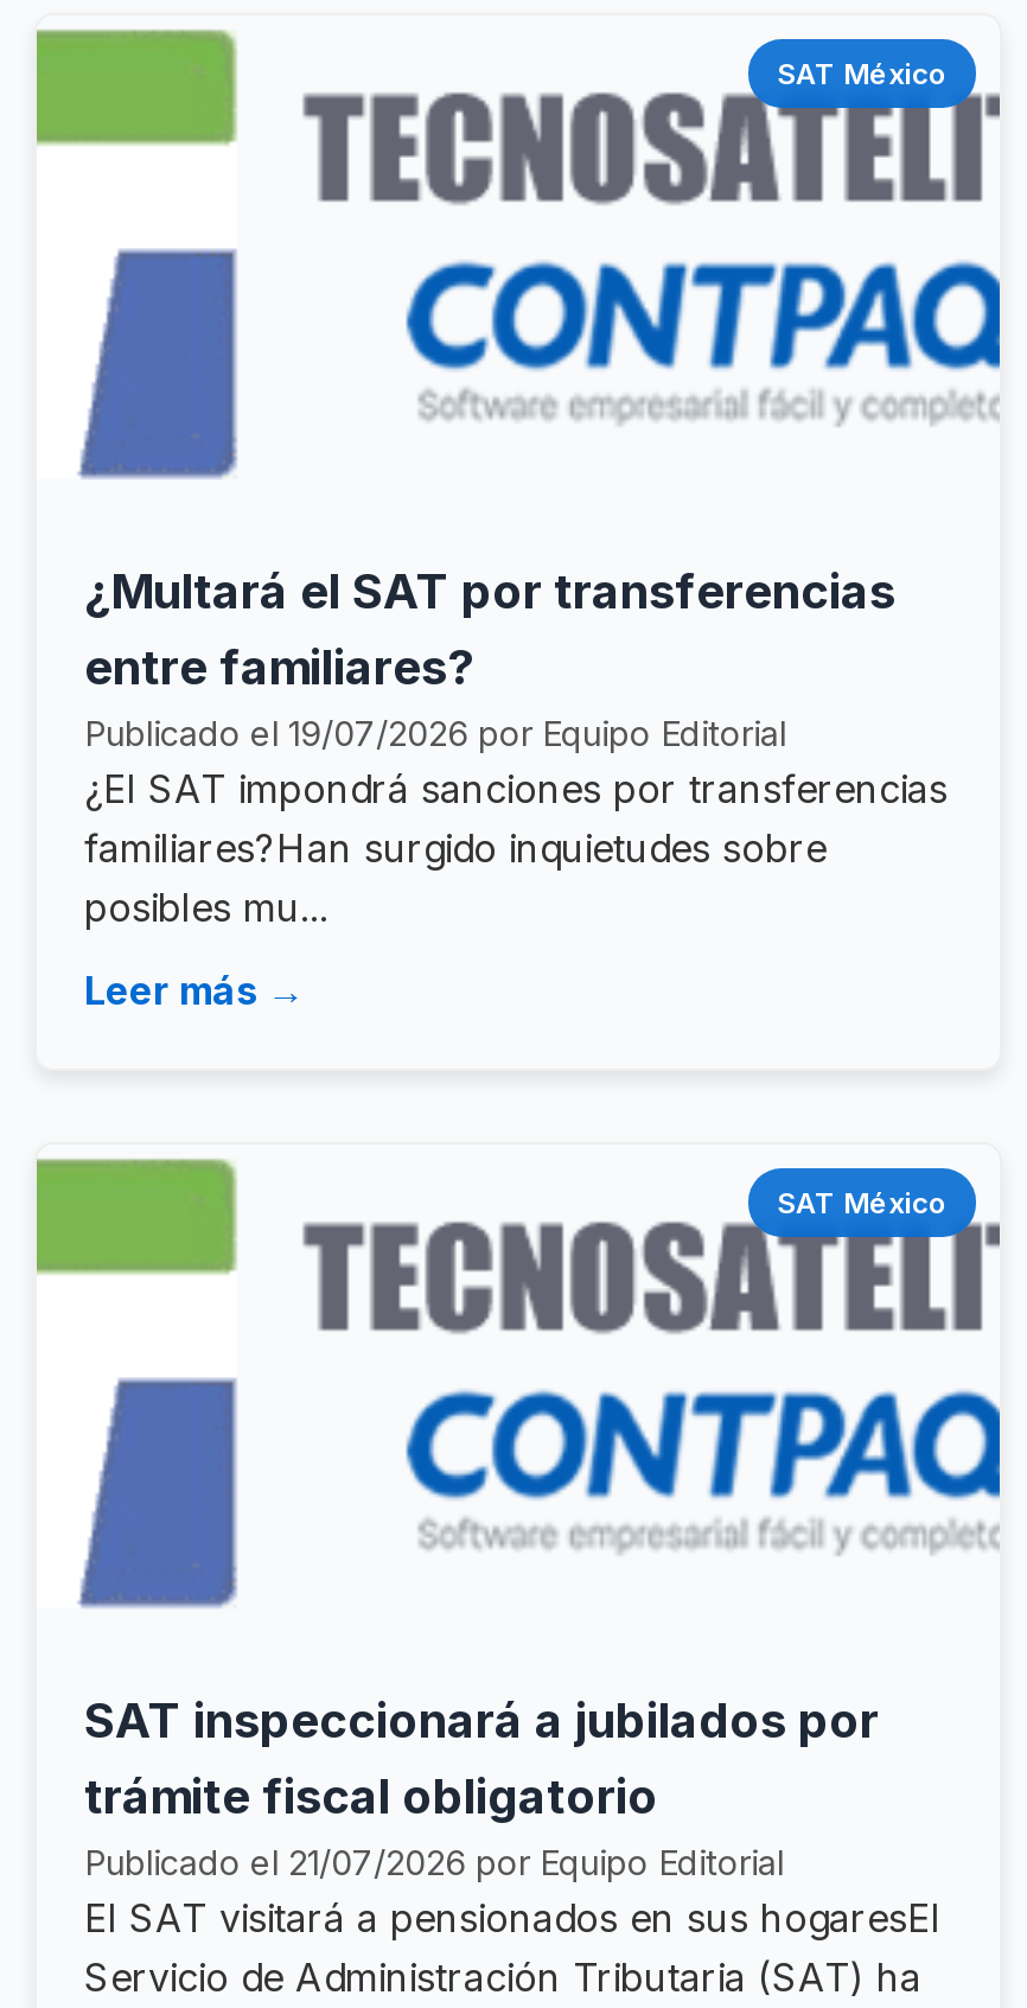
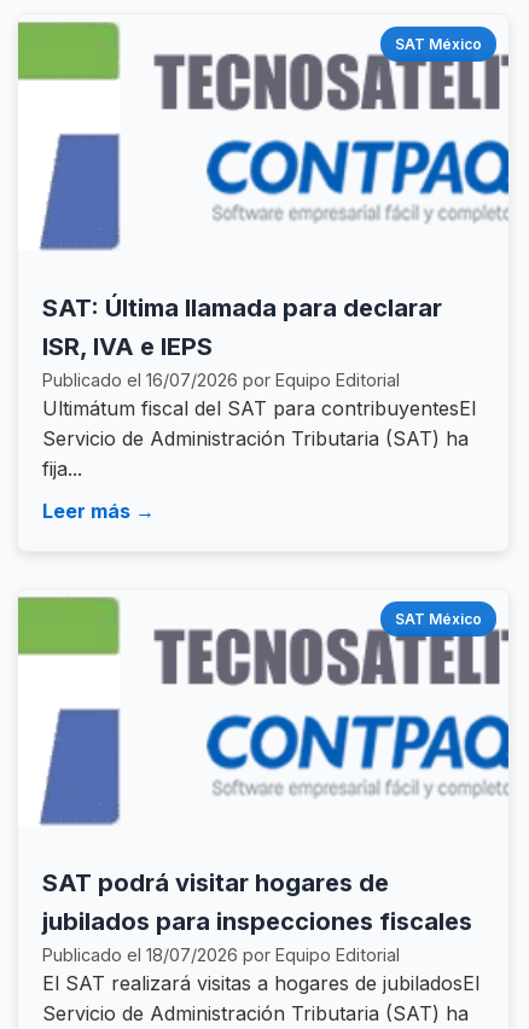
- ¿Multará el SAT por transferencias
- entre familiares?
- Publicado el 19/07/2026 por Equipo Editorial
- ¿El SAT impondrá sanciones por transferencias
- familiares?Han surgido inquietudes sobre
- posibles mu...
+ SAT: Última llamada para declarar
+ ISR, IVA e IEPS
+ Publicado el 16/07/2026 por Equipo Editorial
+ Ultimátum fiscal del SAT para contribuyentesEl
+ Servicio de Administración Tributaria (SAT) ha
+ fija...

- SAT inspeccionará a jubilados por
- trámite fiscal obligatorio
- Publicado el 21/07/2026 por Equipo Editorial
- El SAT visitará a pensionados en sus hogaresEl
+ SAT podrá visitar hogares de
+ jubilados para inspecciones fiscales
+ Publicado el 18/07/2026 por Equipo Editorial
+ El SAT realizará visitas a hogares de jubiladosEl
